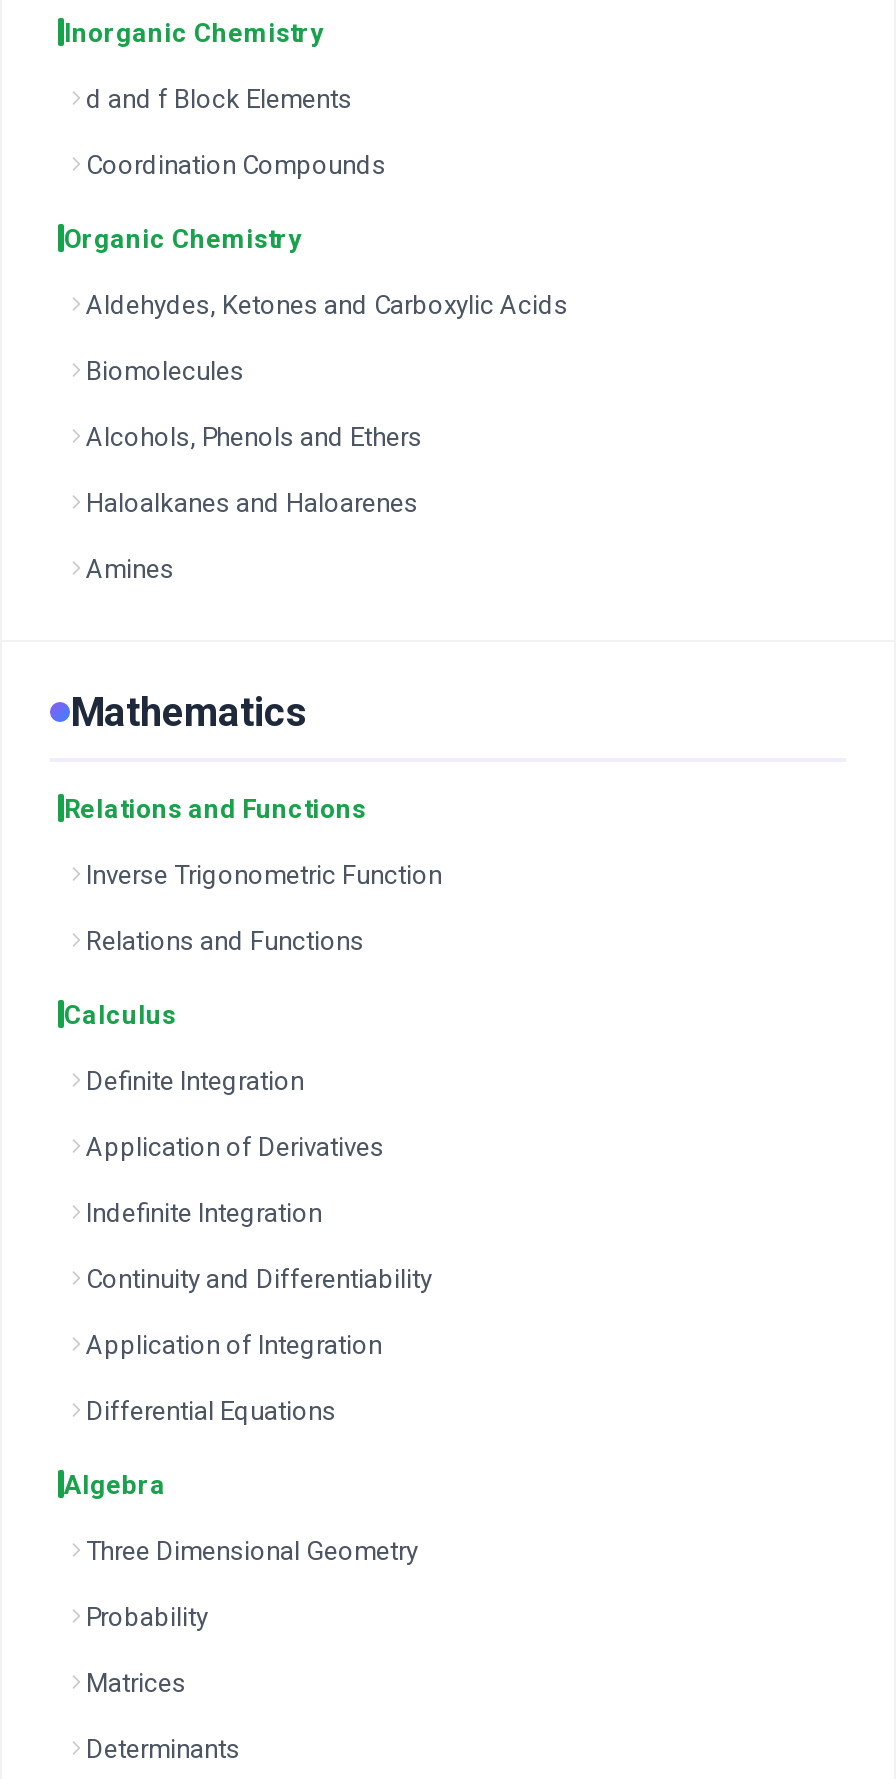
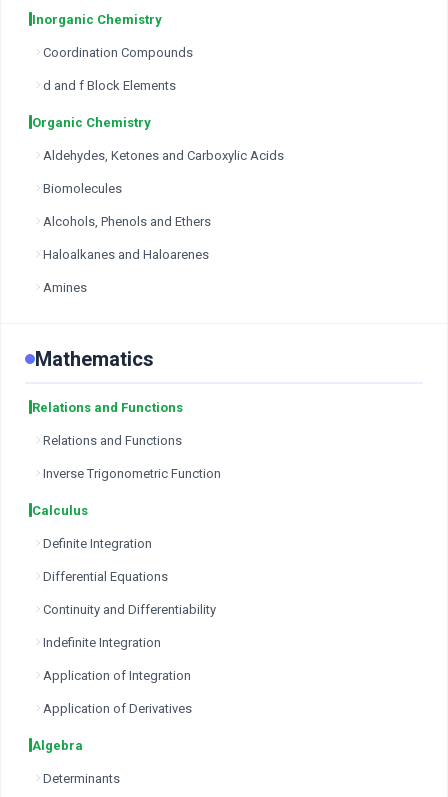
moved down: d and f Block Elements

moved down: Inverse Trigonometric Function

moved down: Continuity and Differentiability | Indefinite Integration | Application of Integration | Application of Derivatives

moved up: Differential Equations

- Three Dimensional Geometry
- Probability
- Matrices
